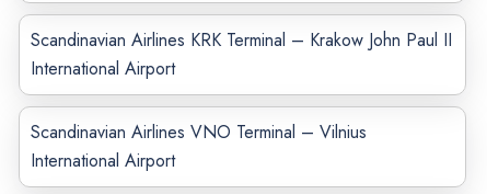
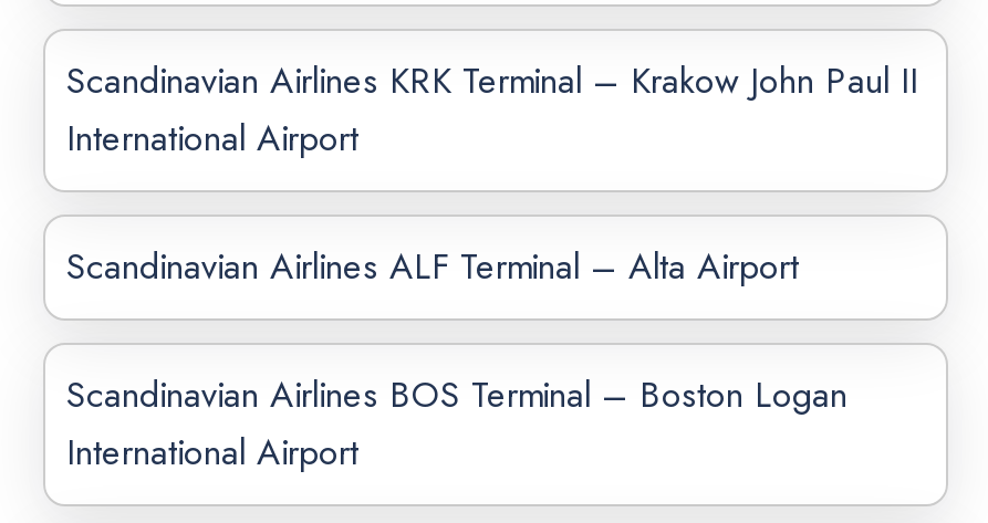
- Scandinavian Airlines VNO Terminal – Vilnius
+ Scandinavian Airlines ALF Terminal – Alta Airport
+ Scandinavian Airlines BOS Terminal – Boston Logan
